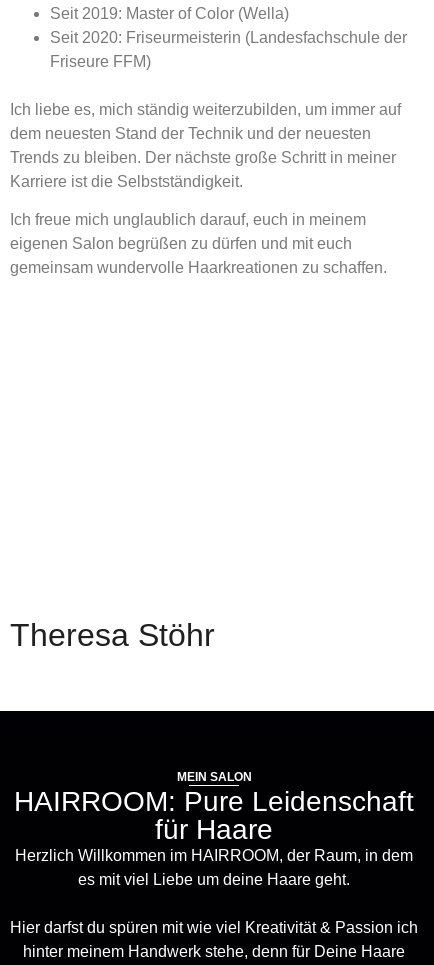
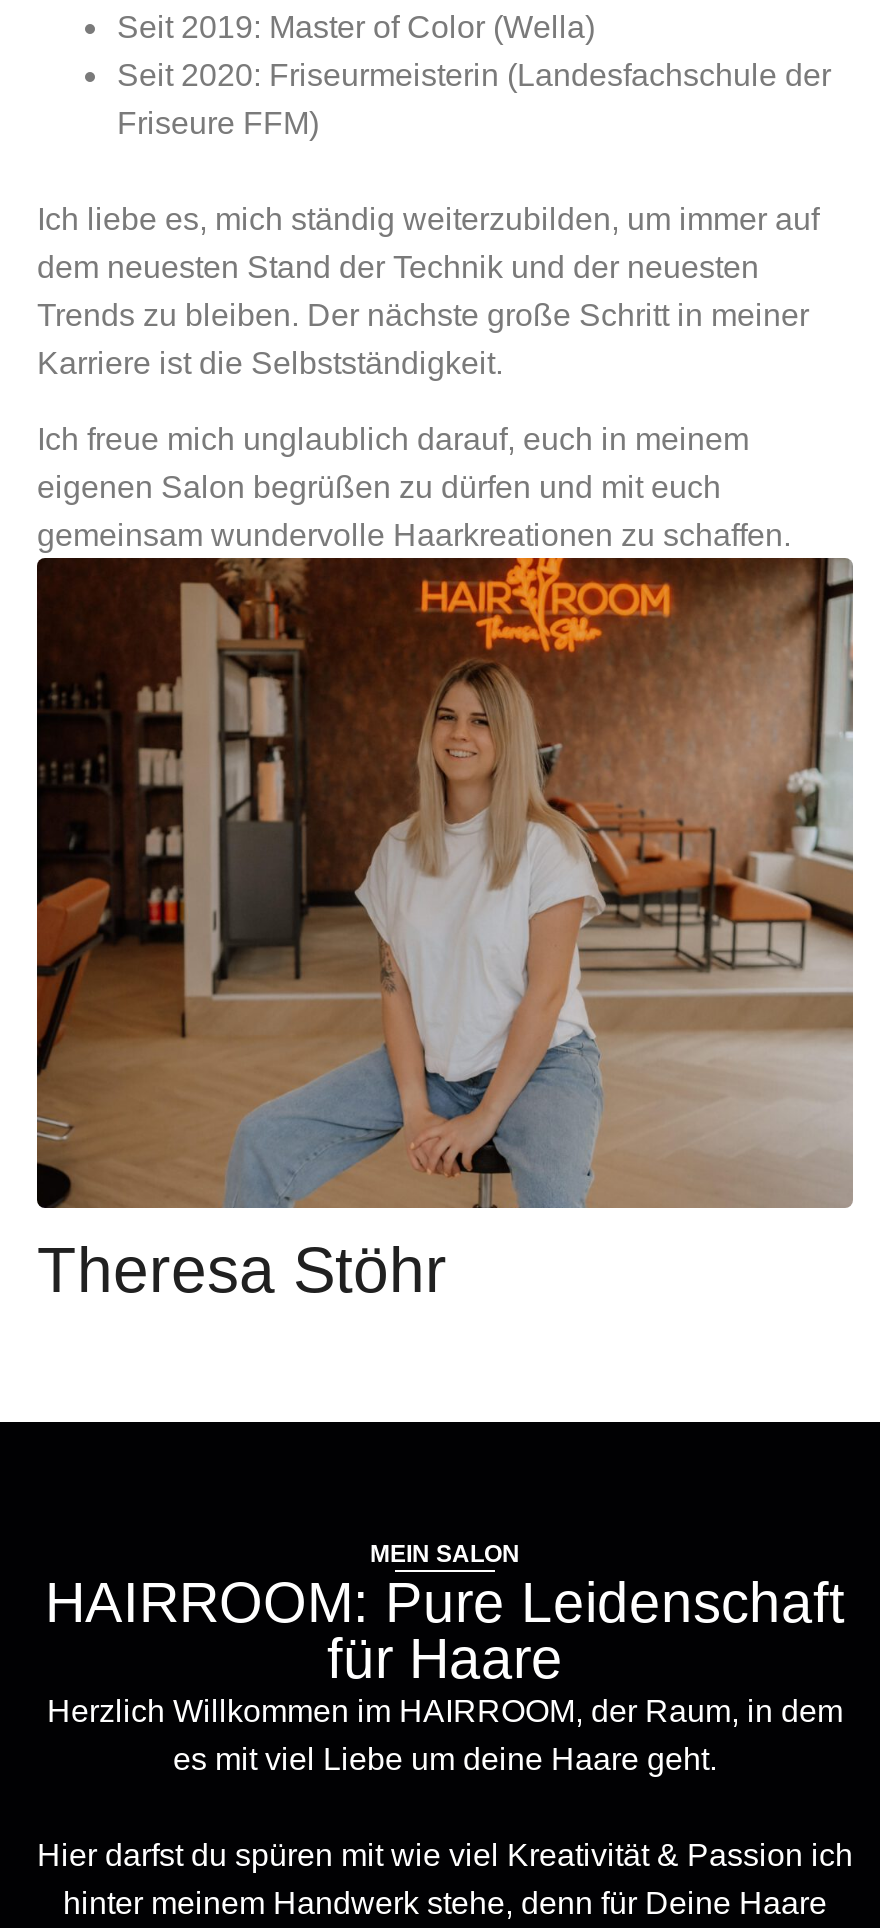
+ [image]
